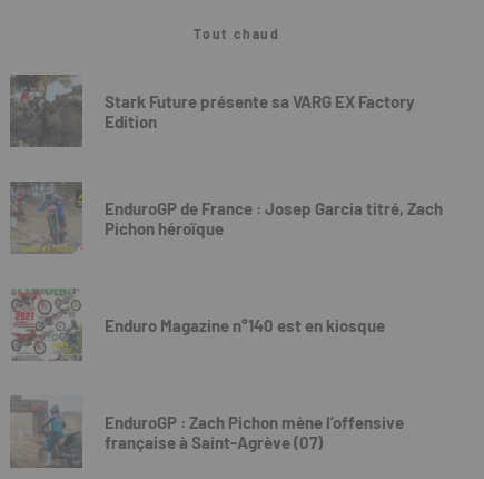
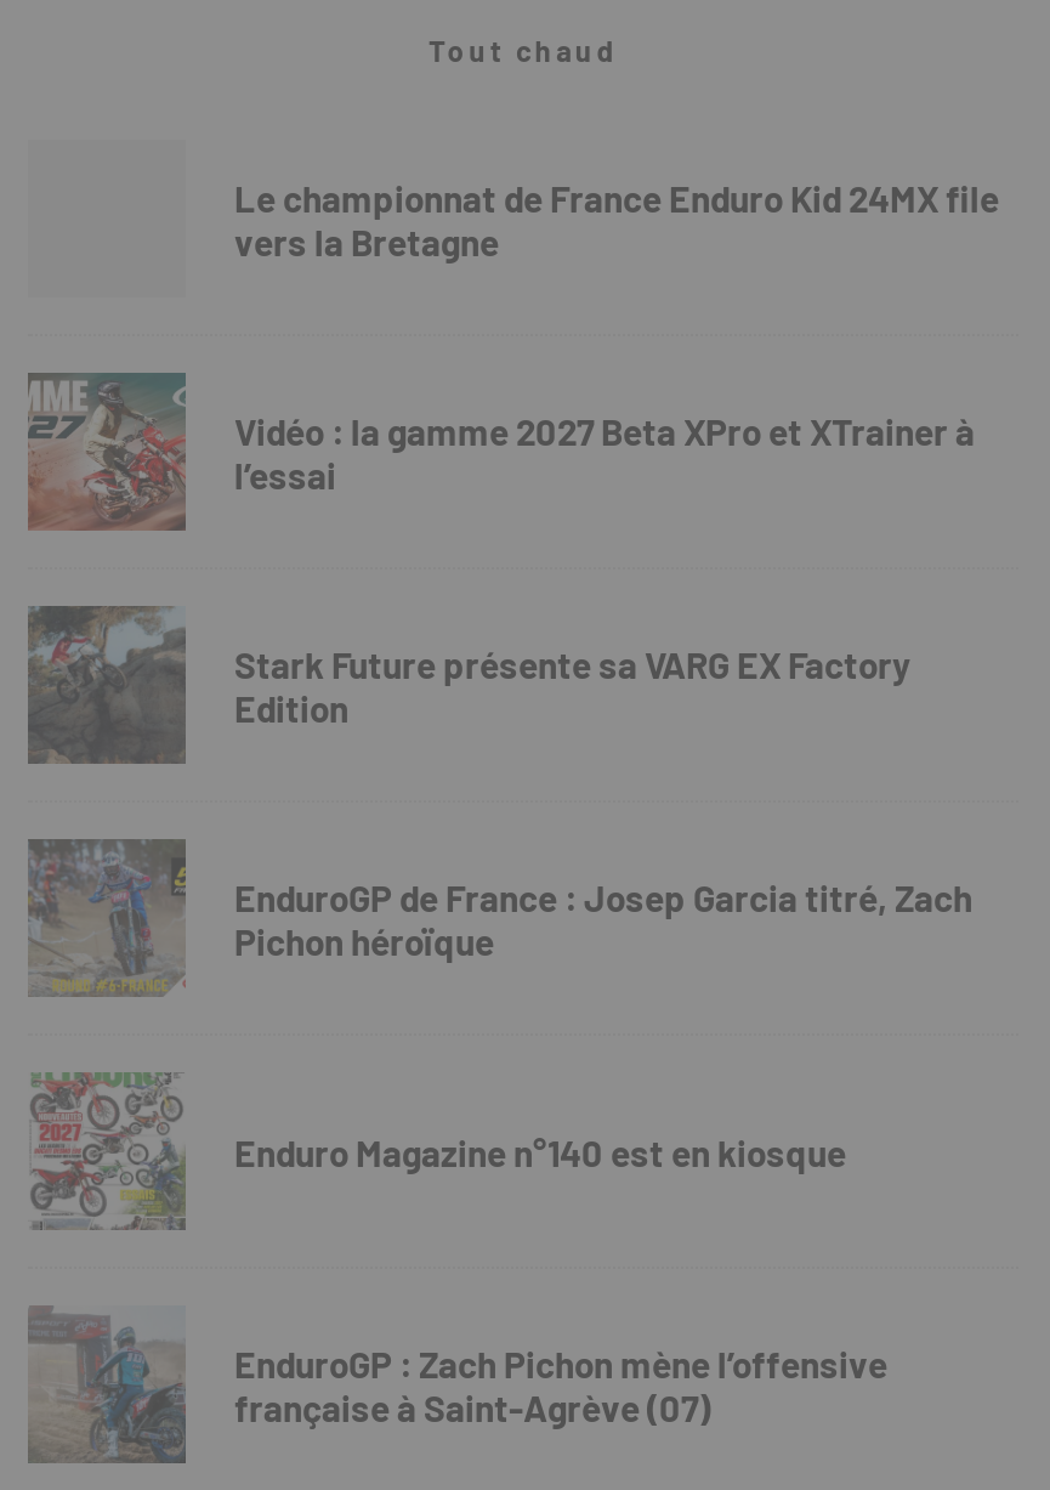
+ [image]
+ Vidéo : la gamme 2027 Beta XPro et XTrainer à
+ l’essai

+ Le championnat de France Enduro Kid 24MX file
+ vers la Bretagne
